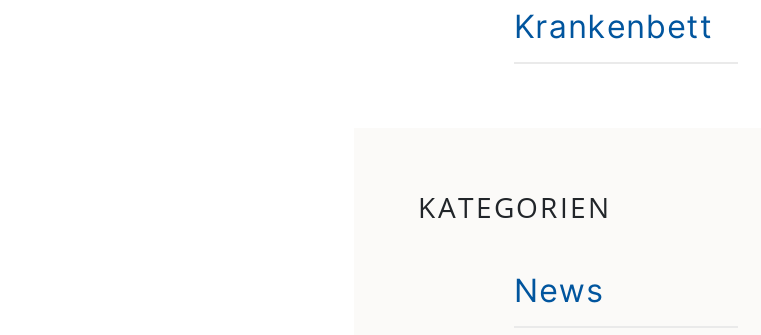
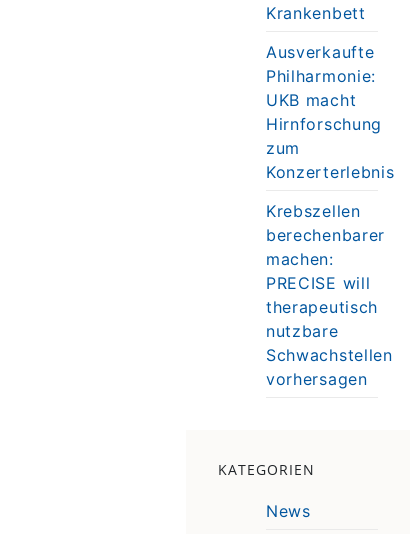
+ Ausverkaufte
+ Philharmonie:
+ UKB macht
+ Hirnforschung
+ zum
+ Konzerterlebnis
+ Krebszellen
+ berechenbarer
+ machen:
+ PRECISE will
+ therapeutisch
+ nutzbare
+ Schwachstellen
+ vorhersagen
